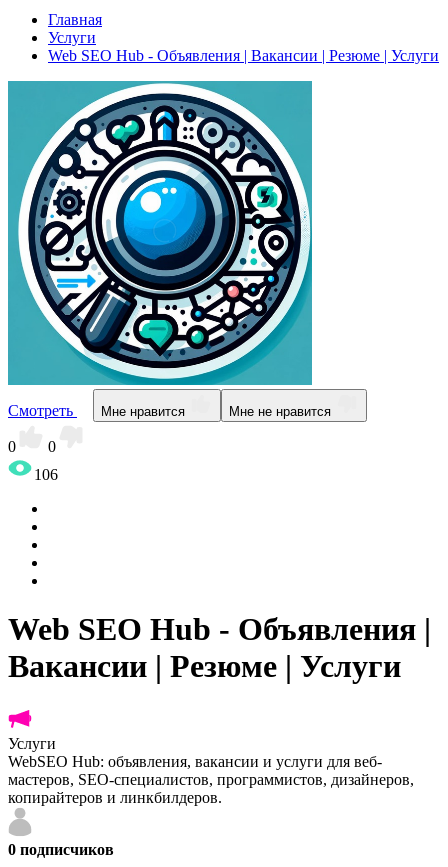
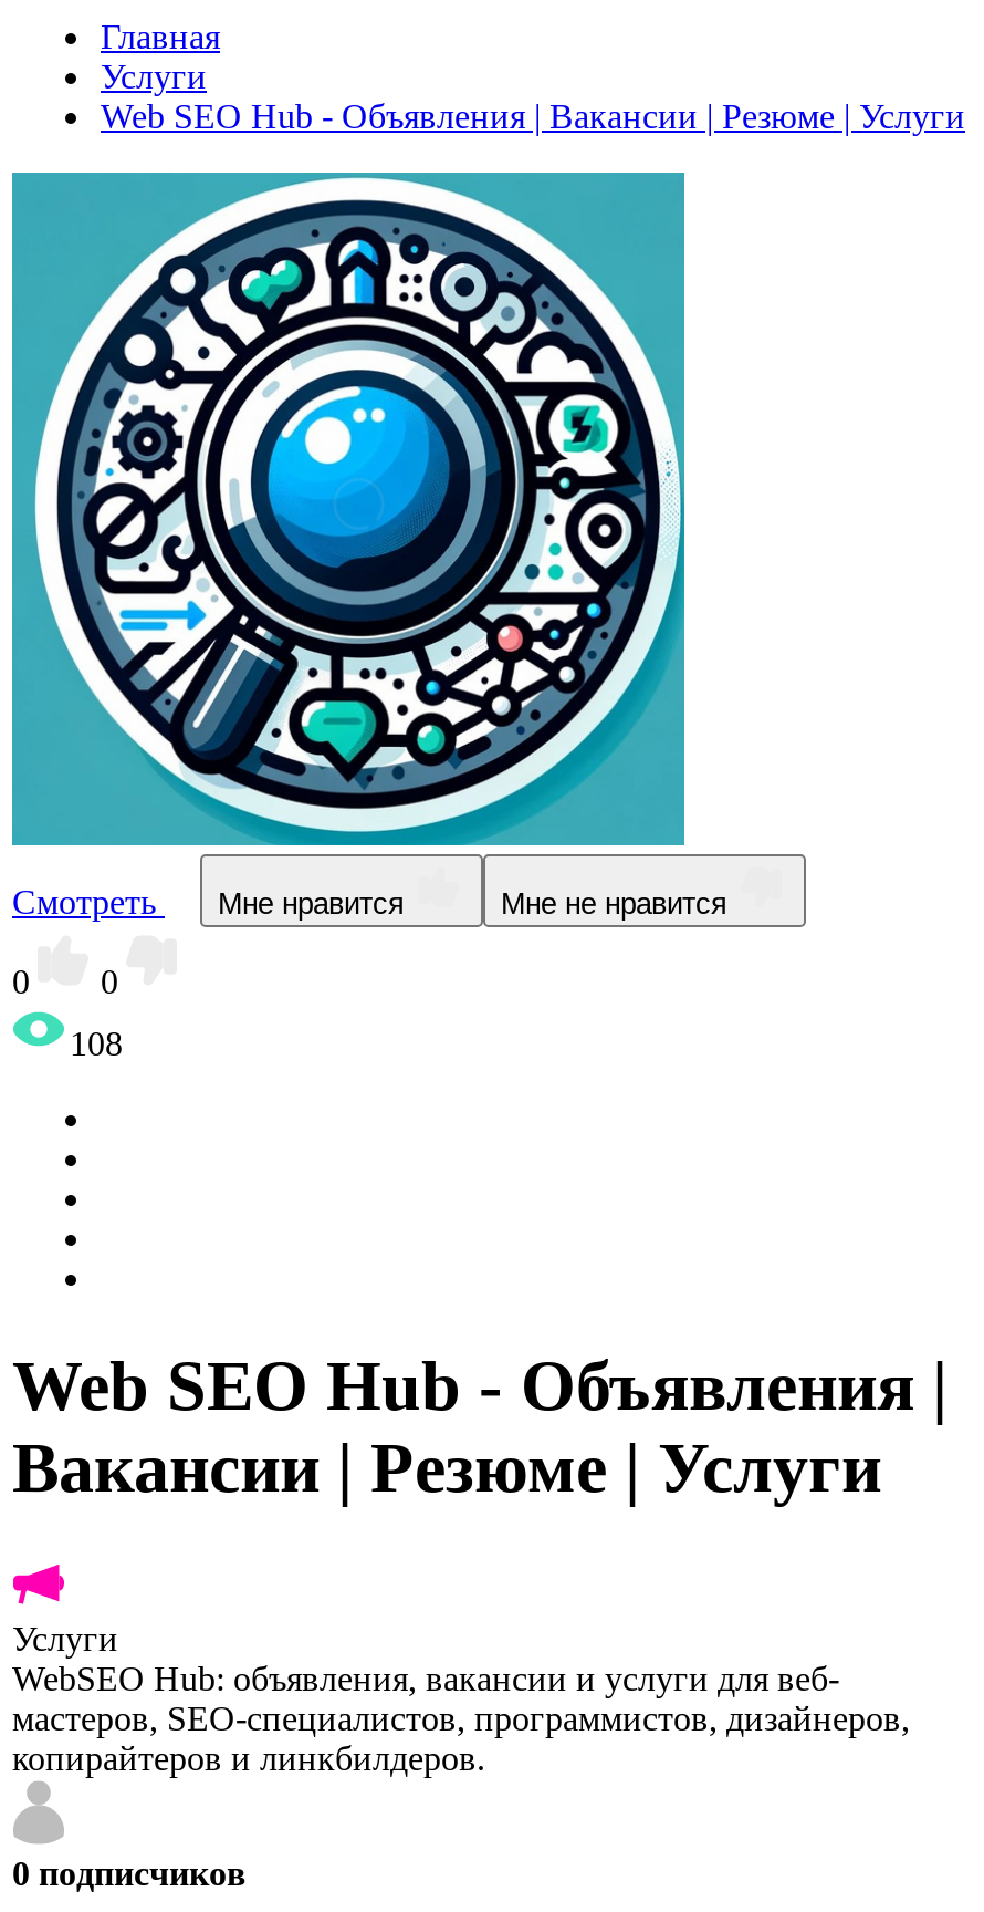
- 106
+ 108
